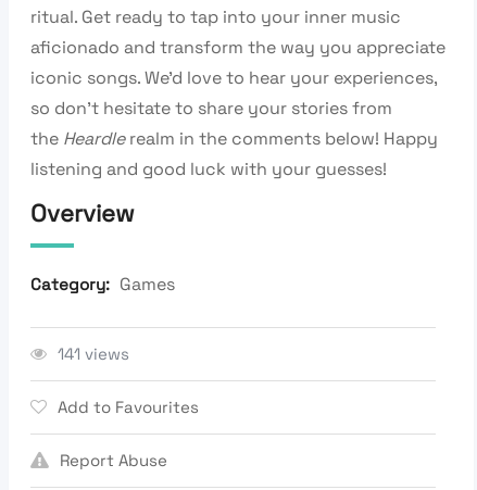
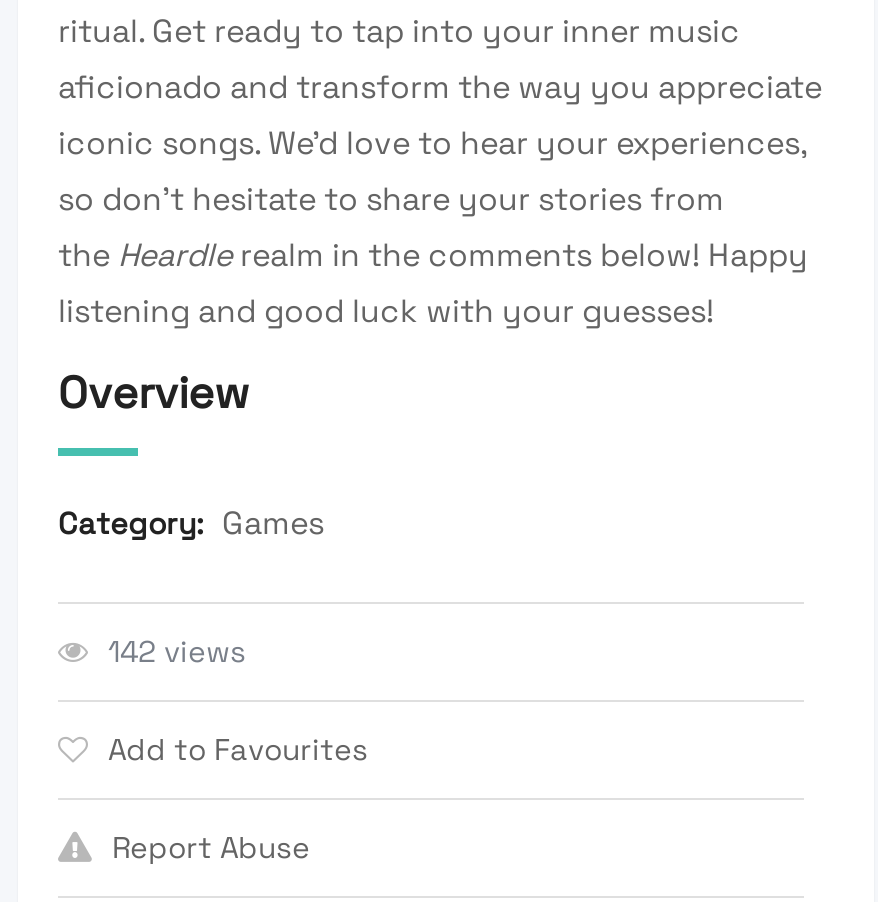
- 141 views
+ 142 views
